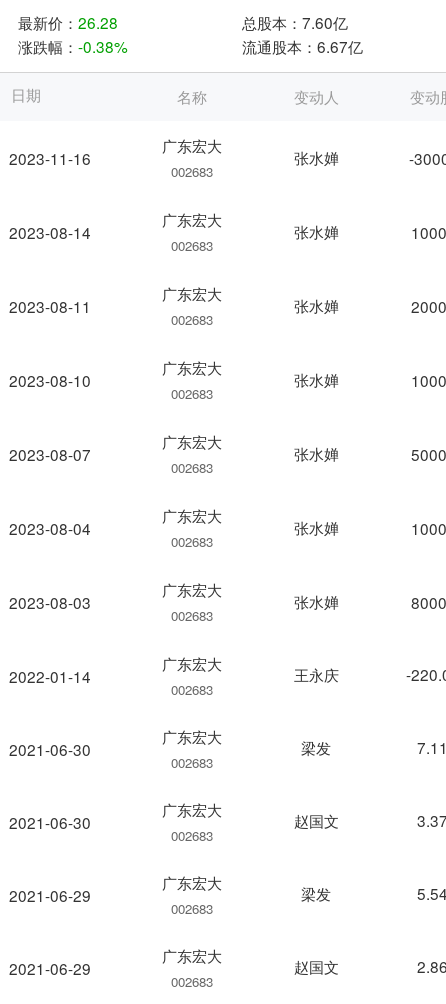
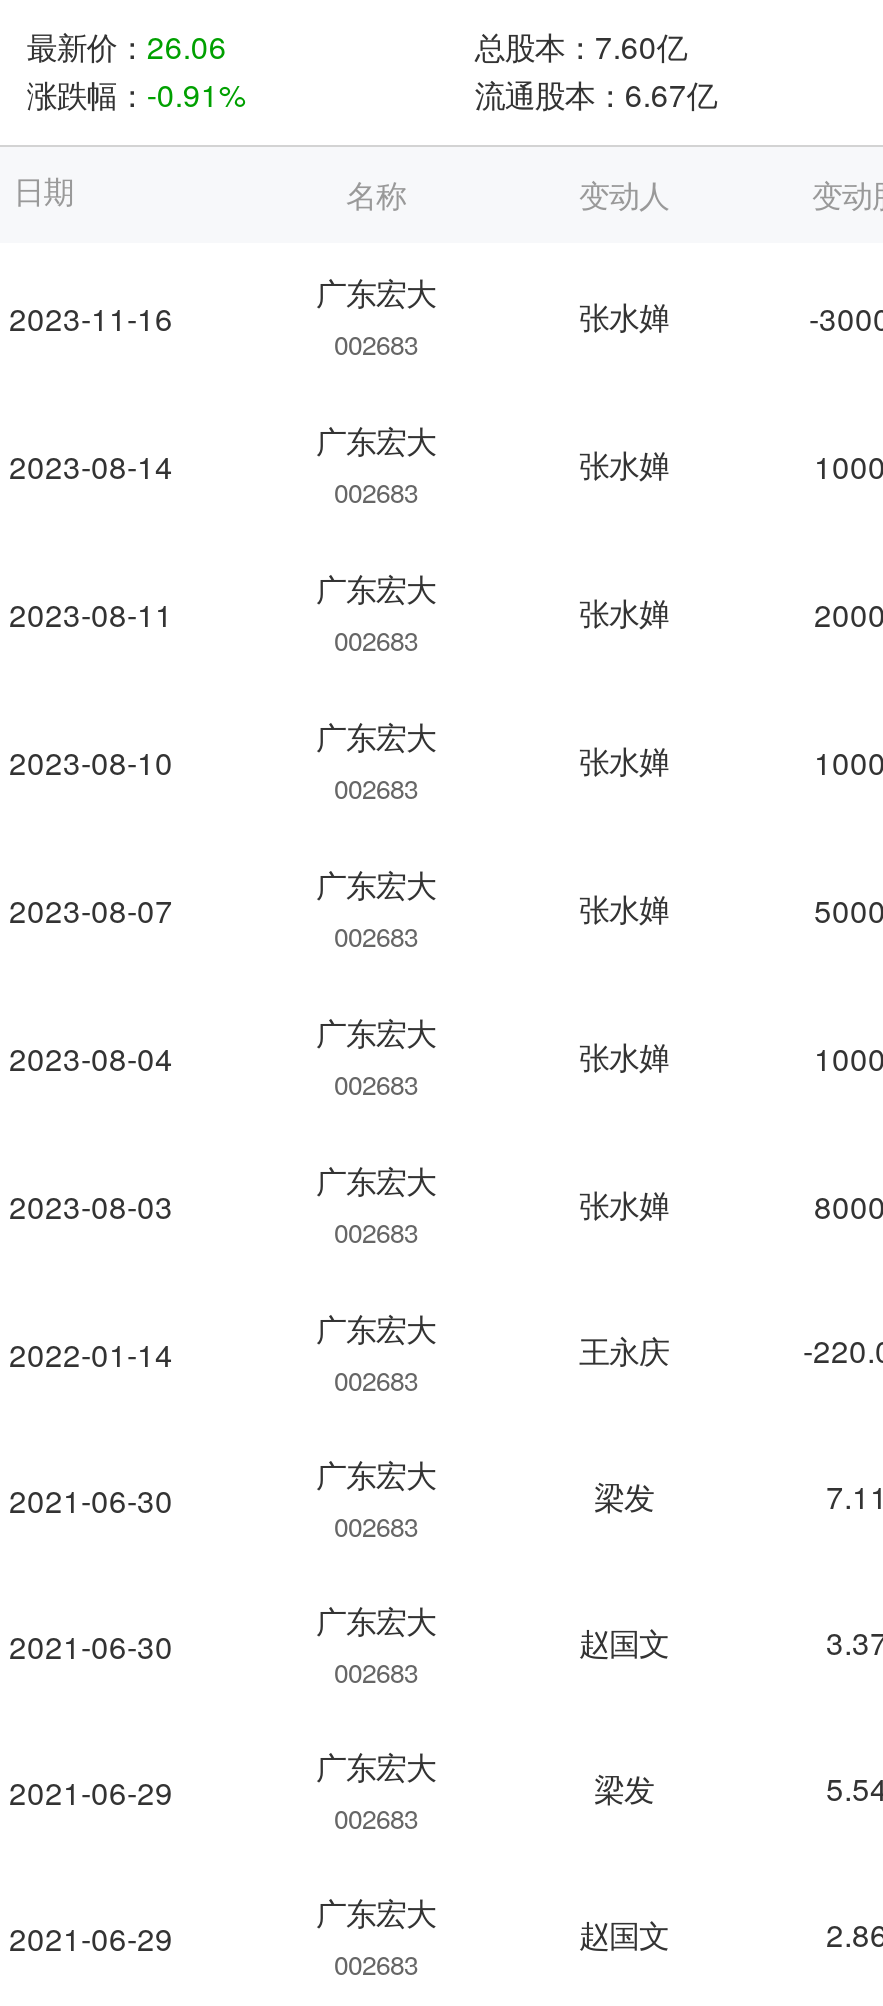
- 最新价：26.28
+ 最新价：26.06

- 涨跌幅：-0.38%
+ 涨跌幅：-0.91%
